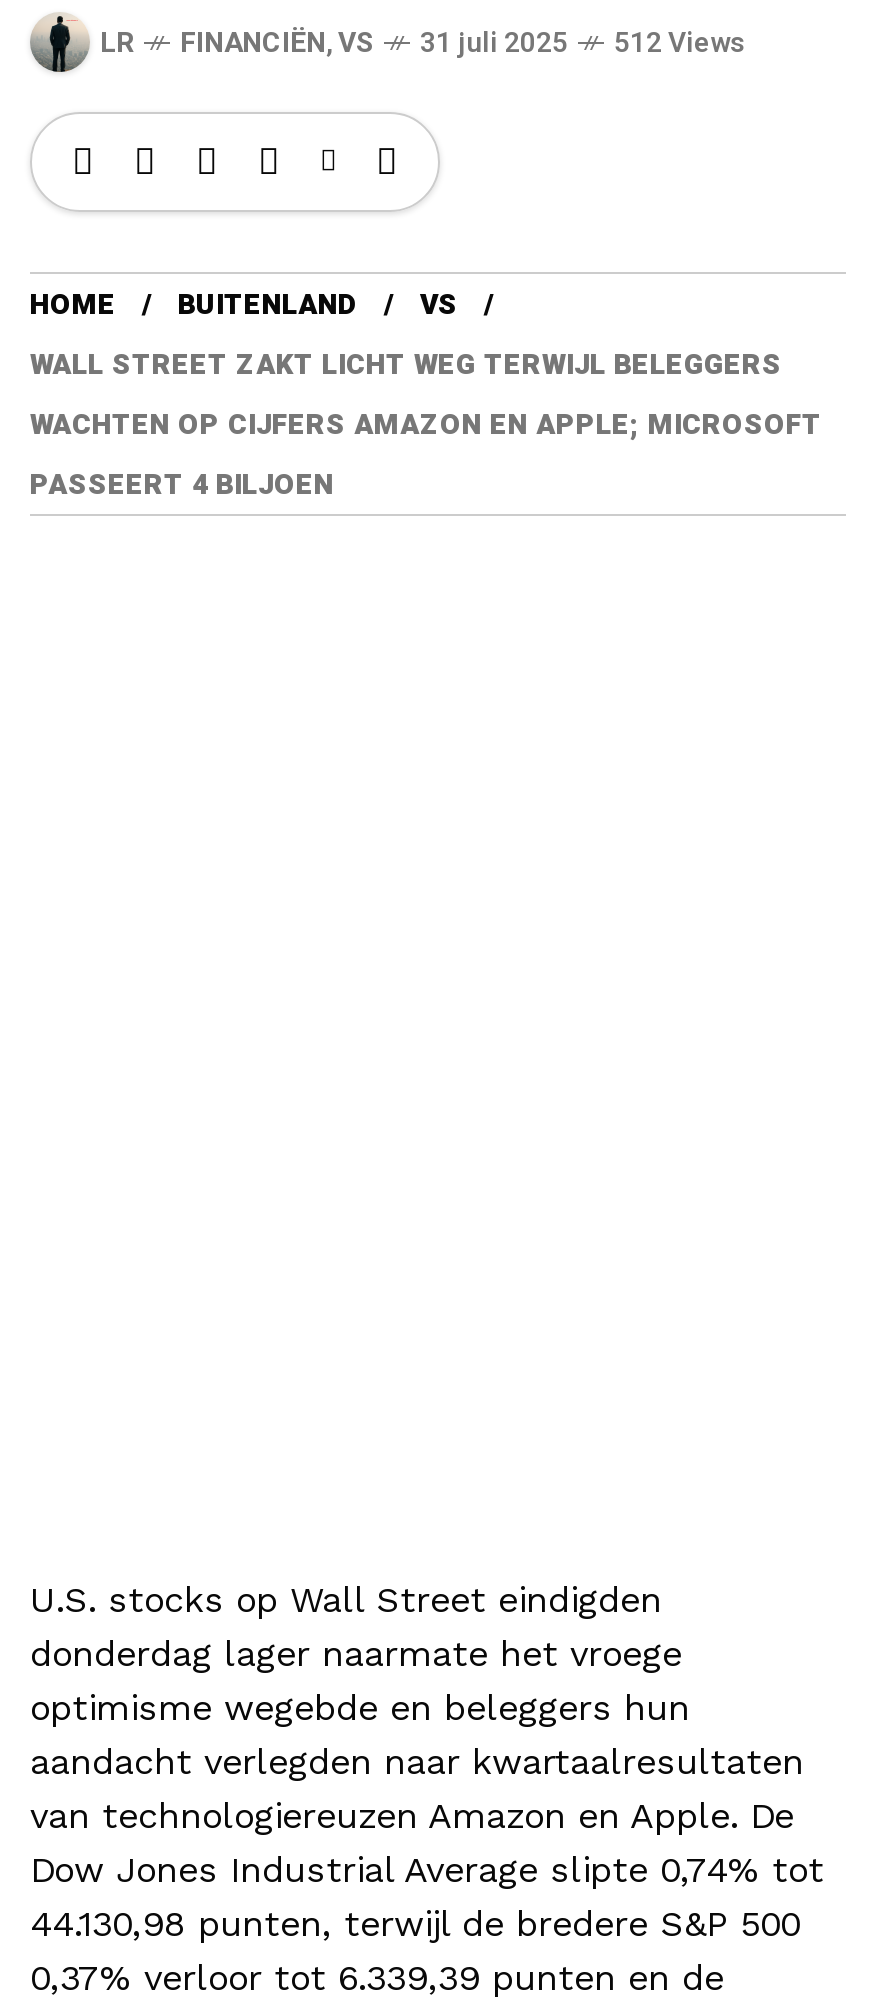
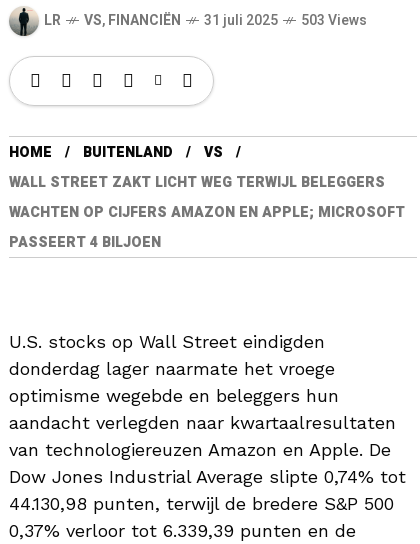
- FINANCIËN,VS
+ VS,FINANCIËN

- 512 Views
+ 503 Views
